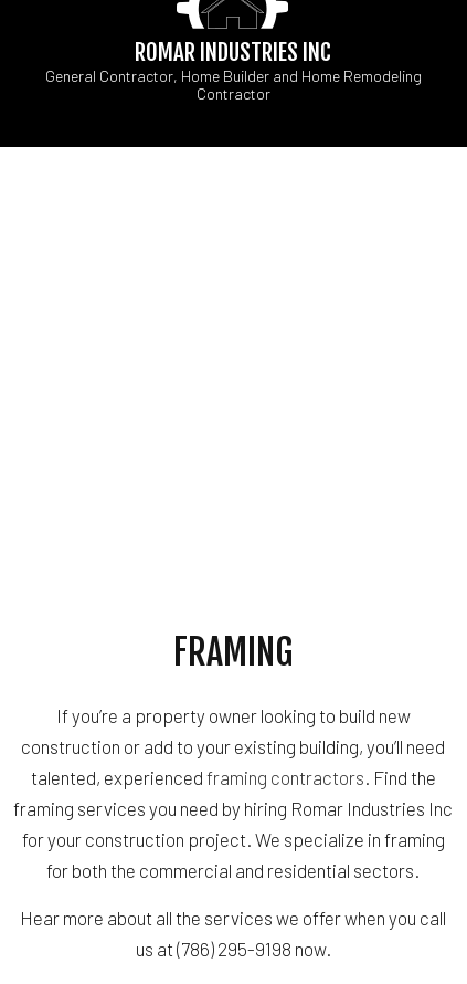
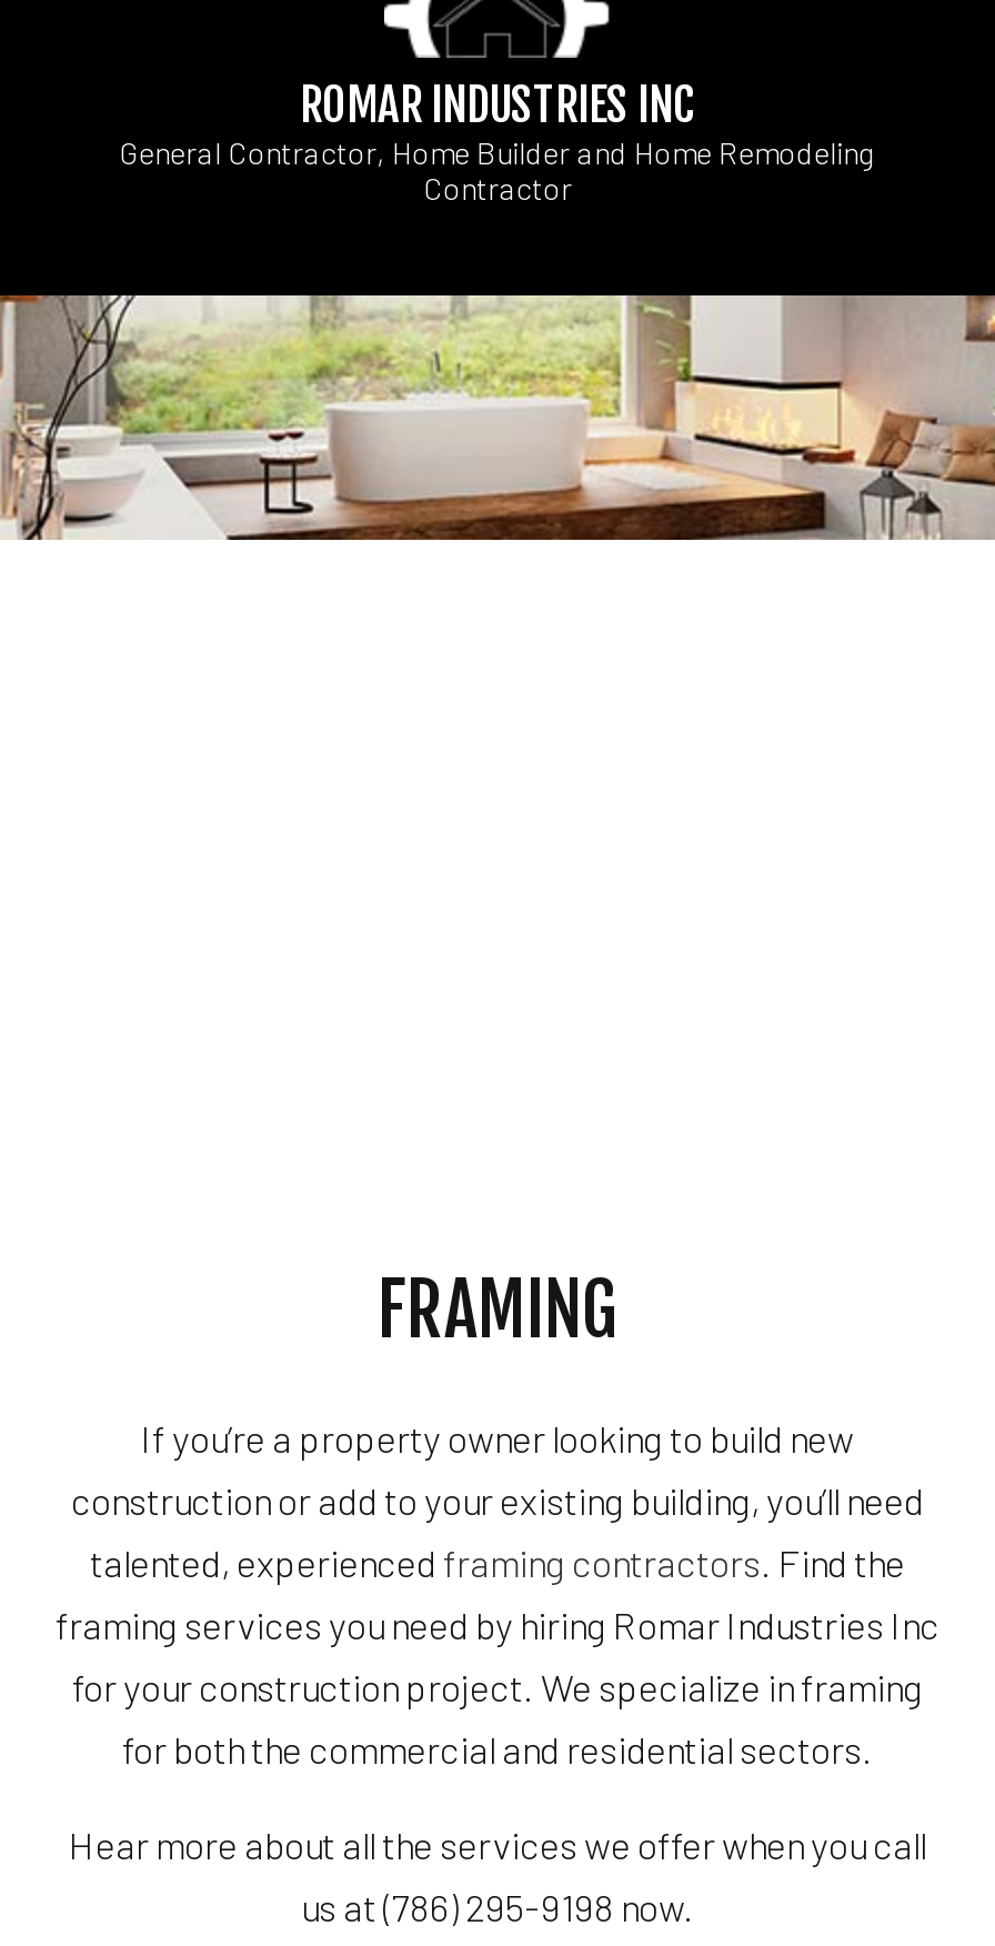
+ [image]
